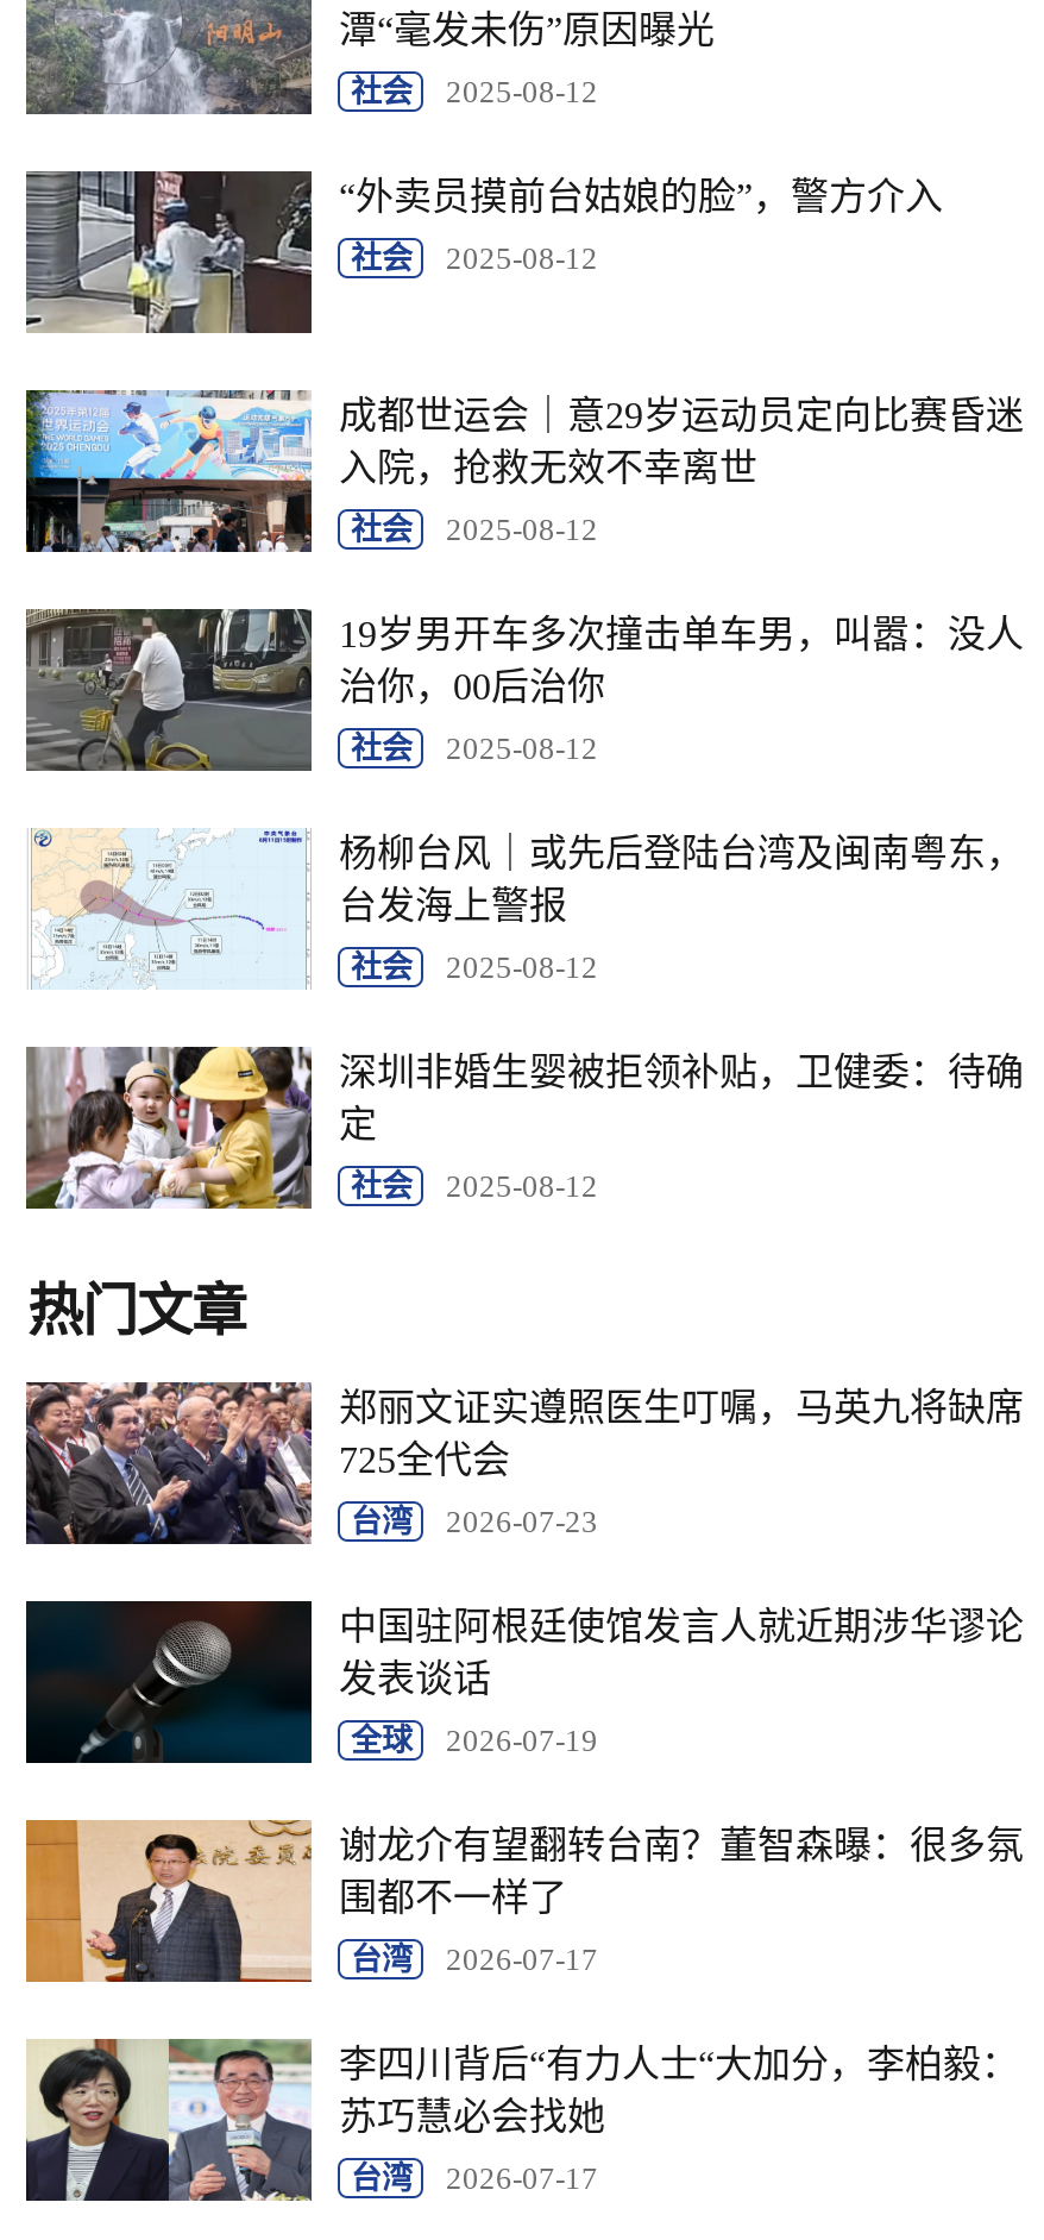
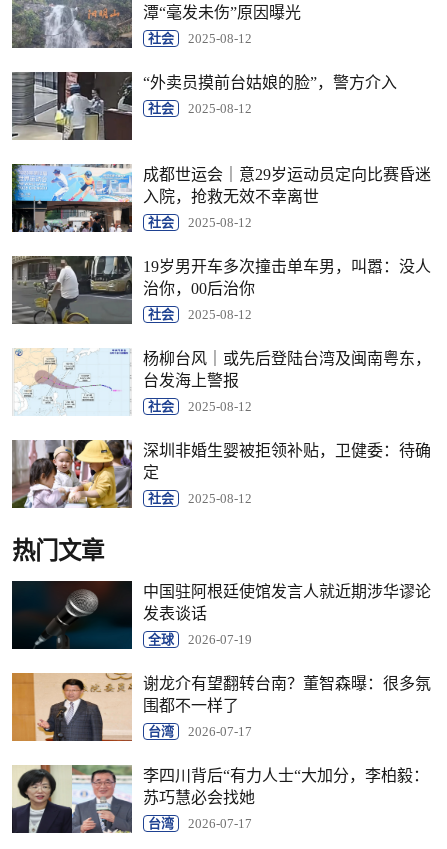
- [image]
- 郑丽文证实遵照医生叮嘱，马英九将缺席
- 725全代会
- 台湾
- 2026-07-23
